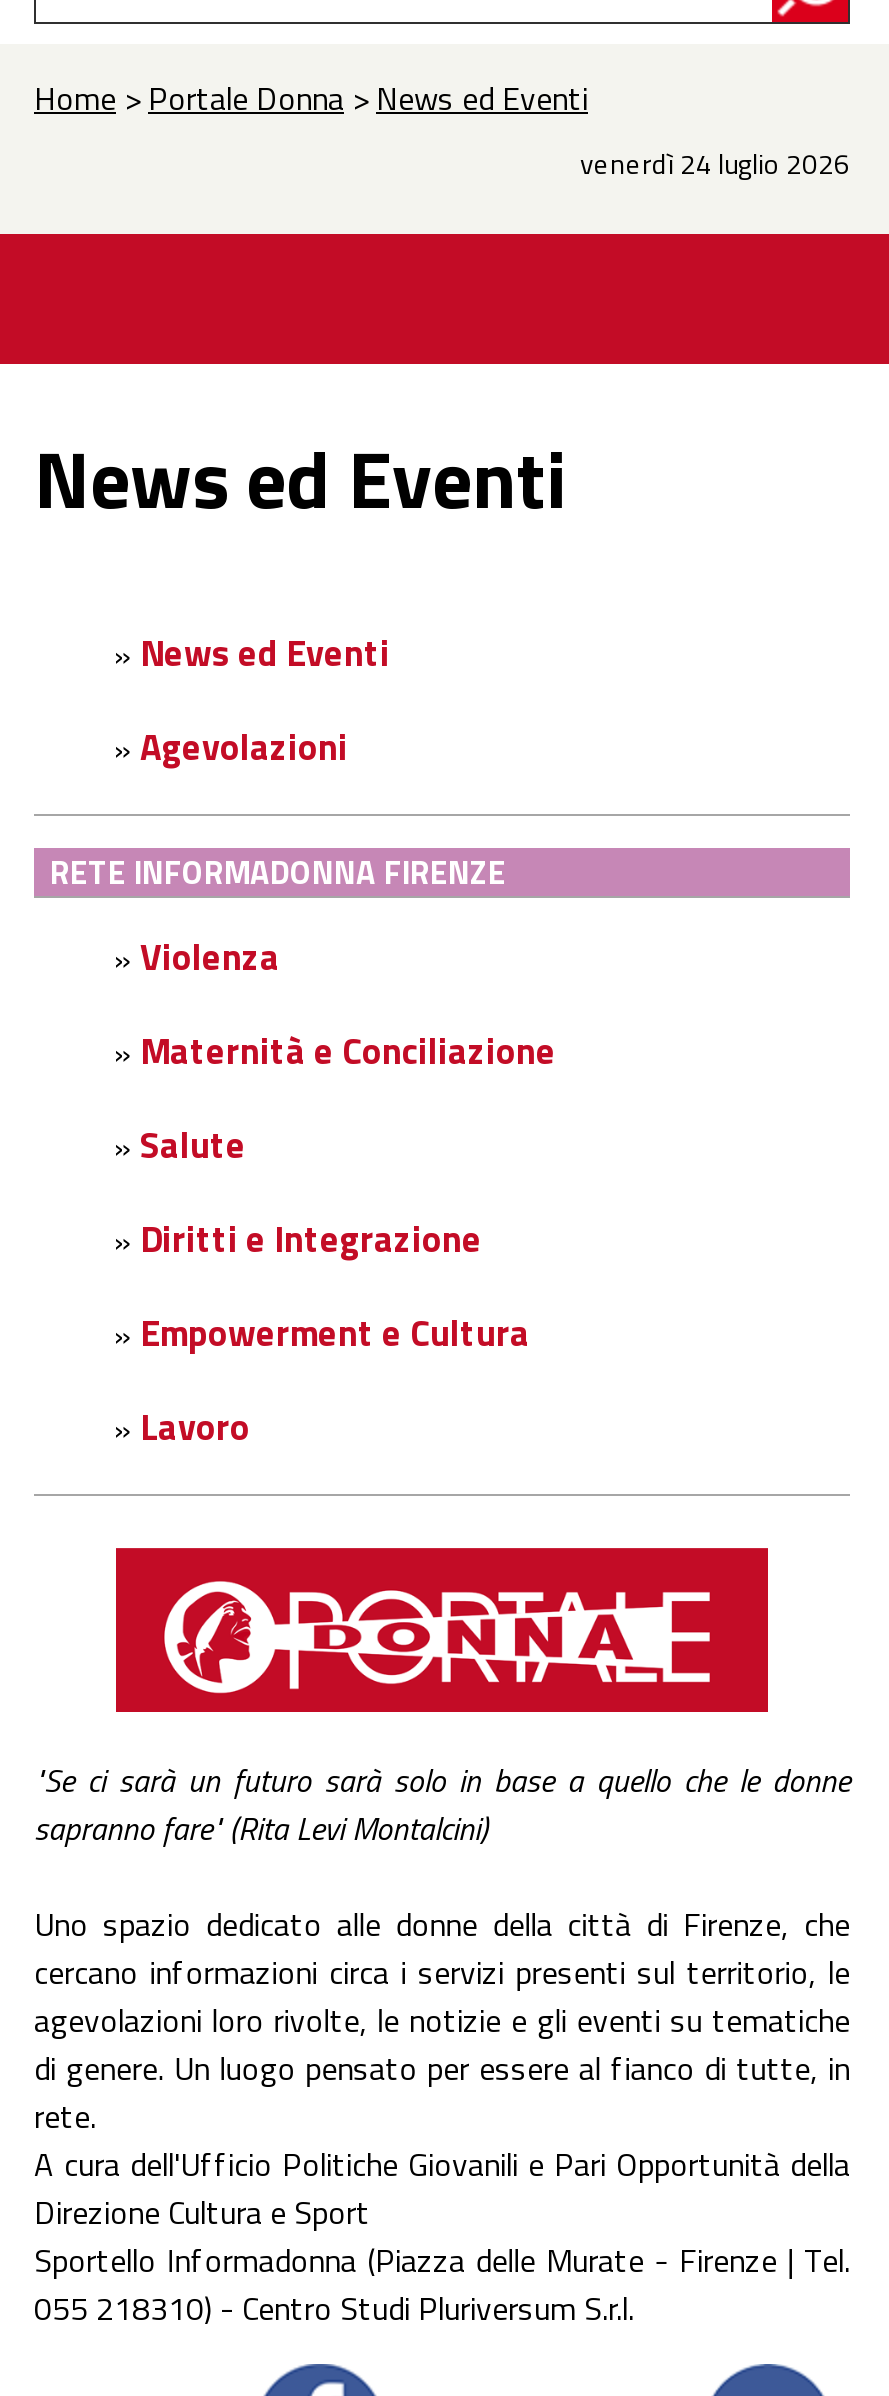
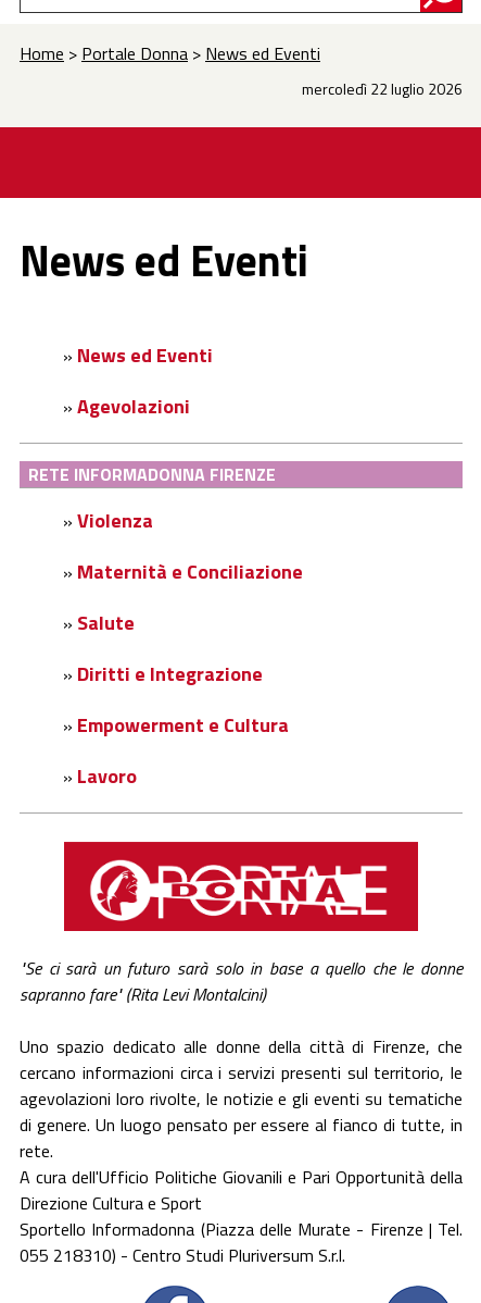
- venerdì 24 luglio 2026
+ mercoledì 22 luglio 2026
